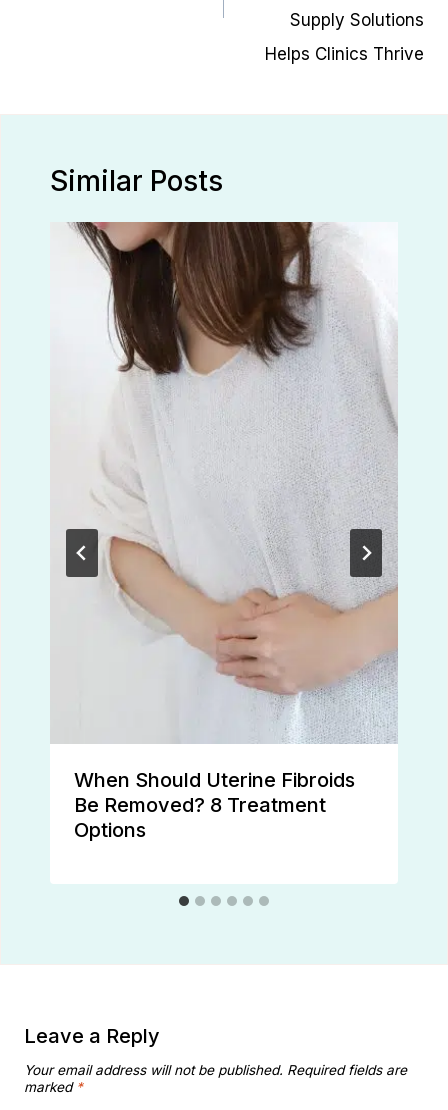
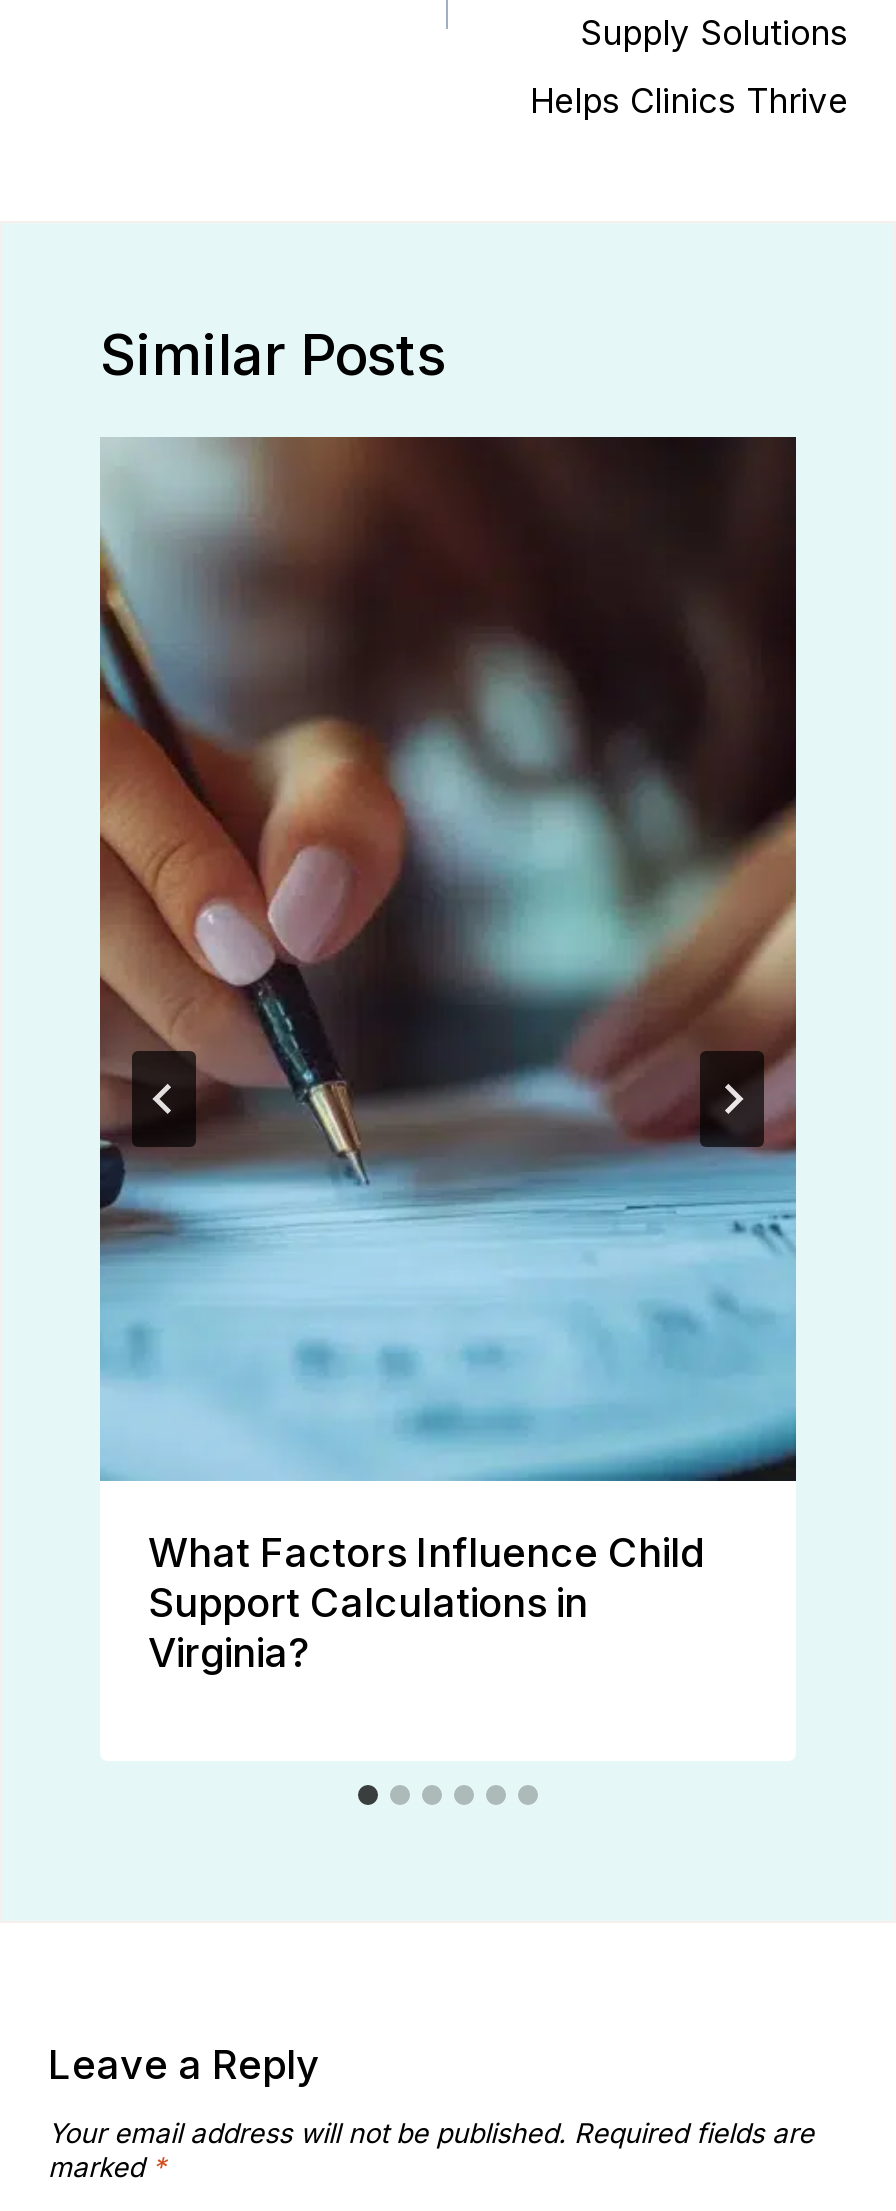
- [image]
- When Should Uterine Fibroids
- Be Removed? 8 Treatment
- Options
+ [image]
+ What Factors Influence Child
+ Support Calculations in
+ Virginia?
